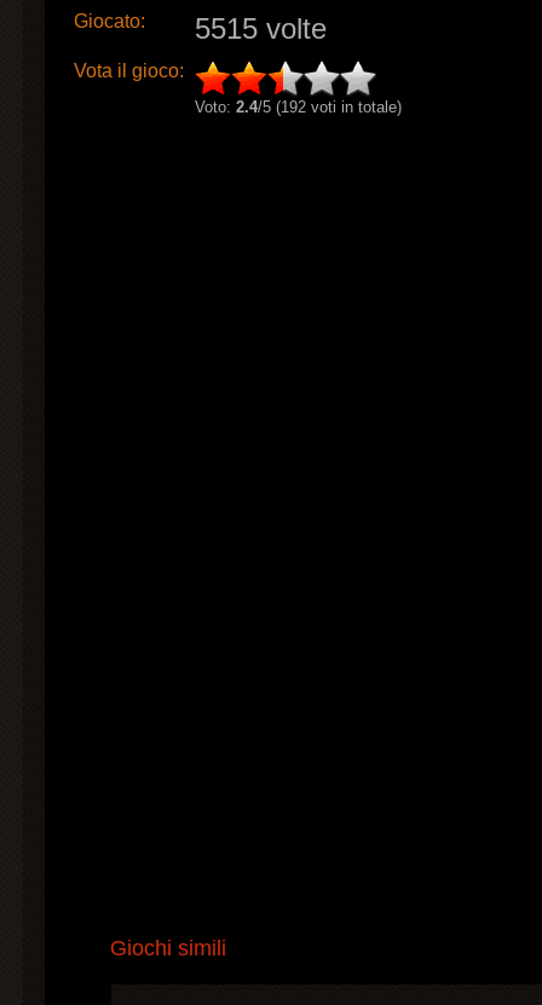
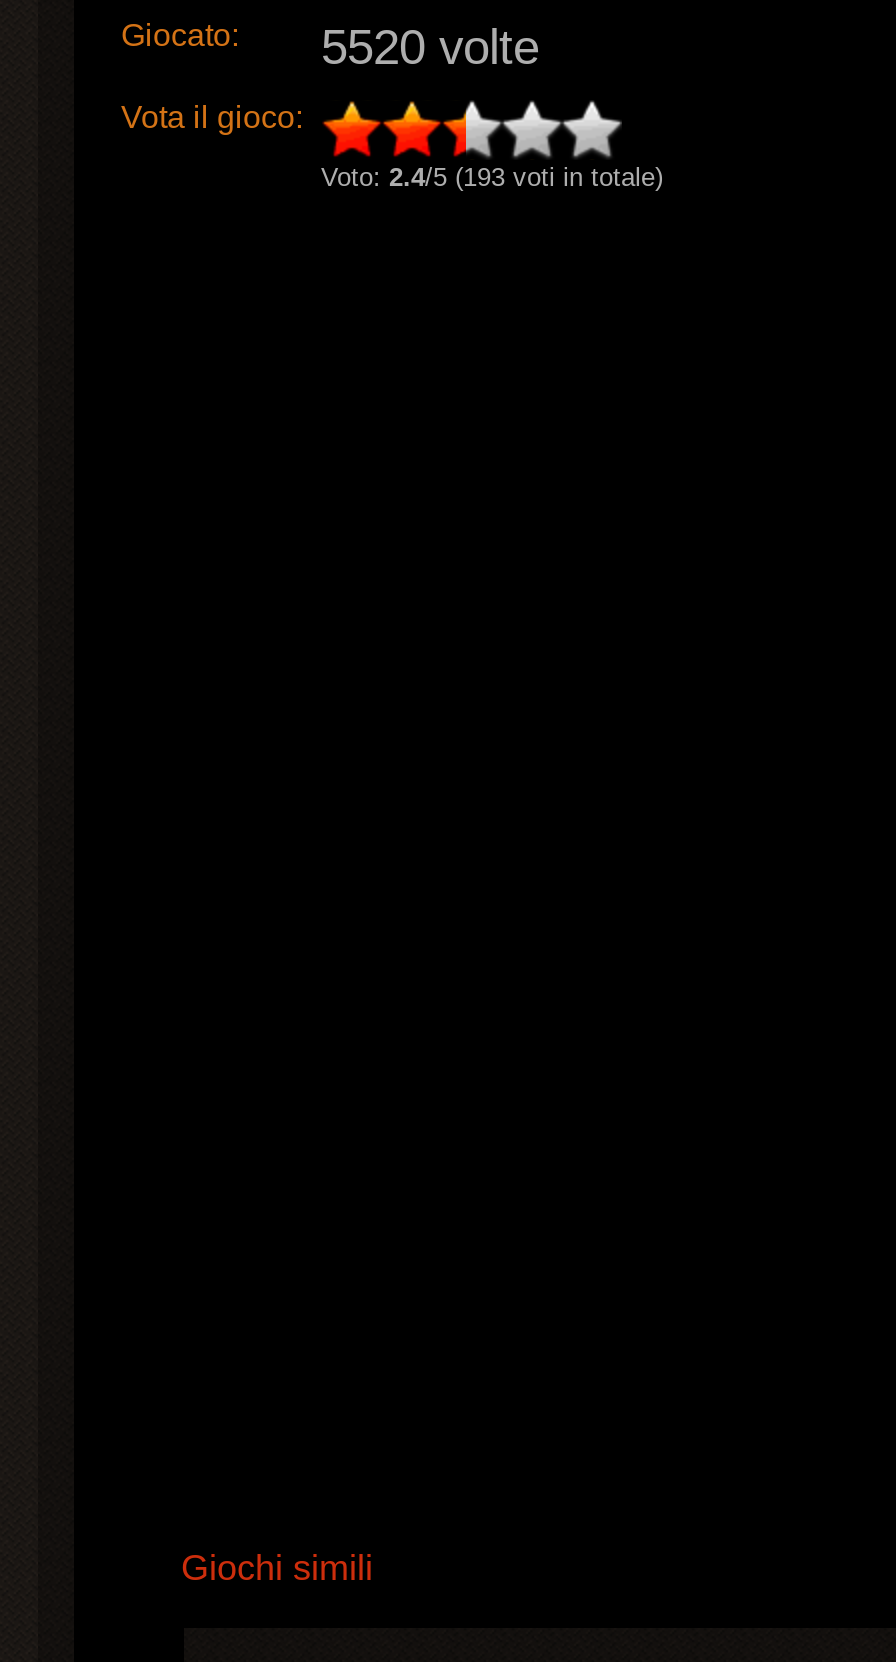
- 5515 volte
+ 5520 volte

- Voto: 2.4/5 (192 voti in totale)
+ Voto: 2.4/5 (193 voti in totale)
